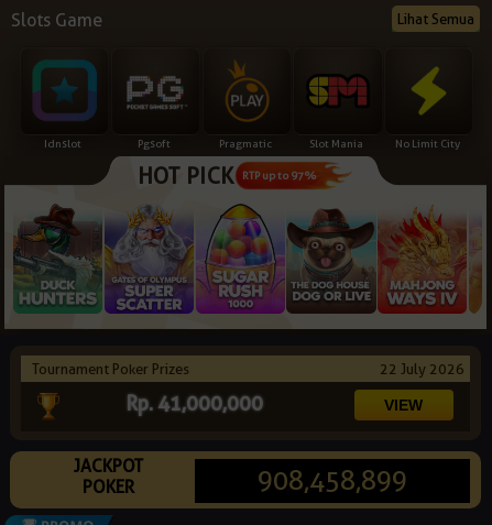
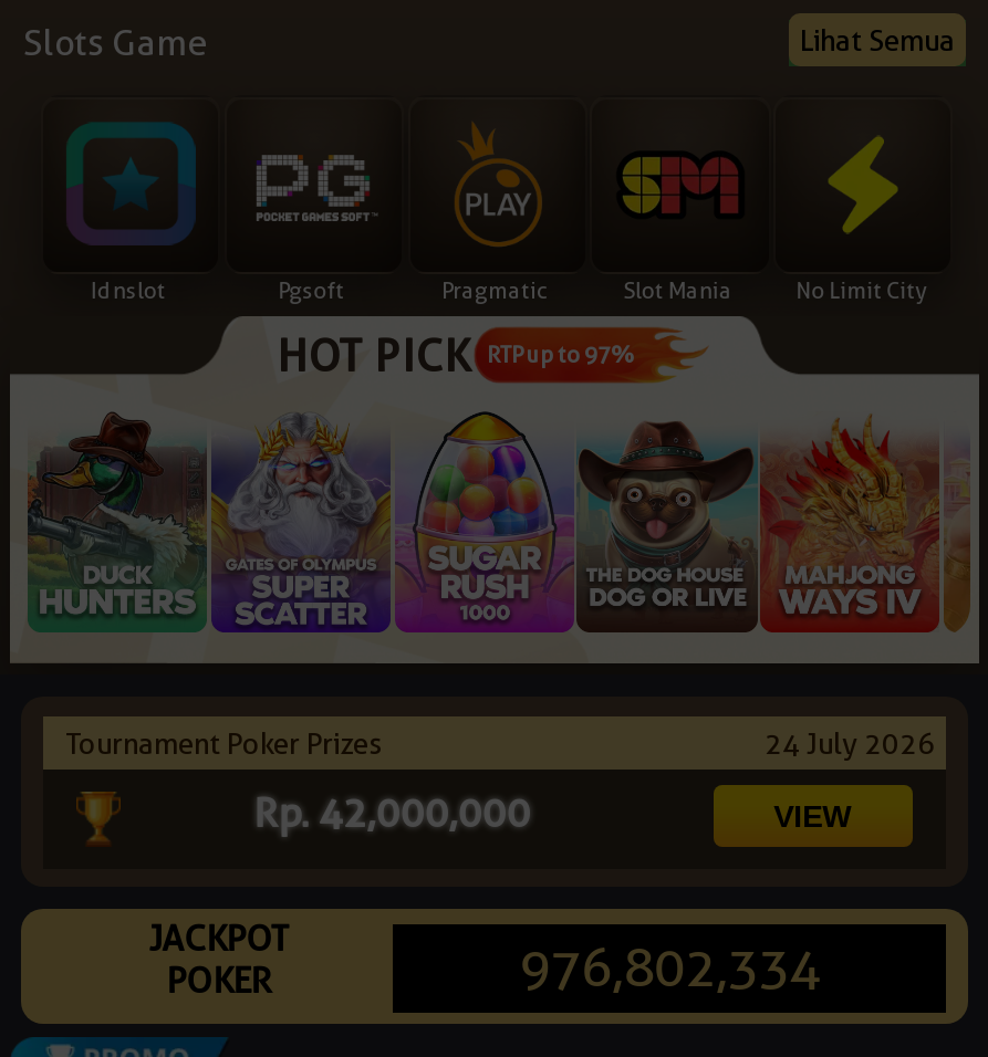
- 22 July 2026
+ 24 July 2026

- Rp. 41,000,000
+ Rp. 42,000,000

- 908,458,899
+ 976,802,334
